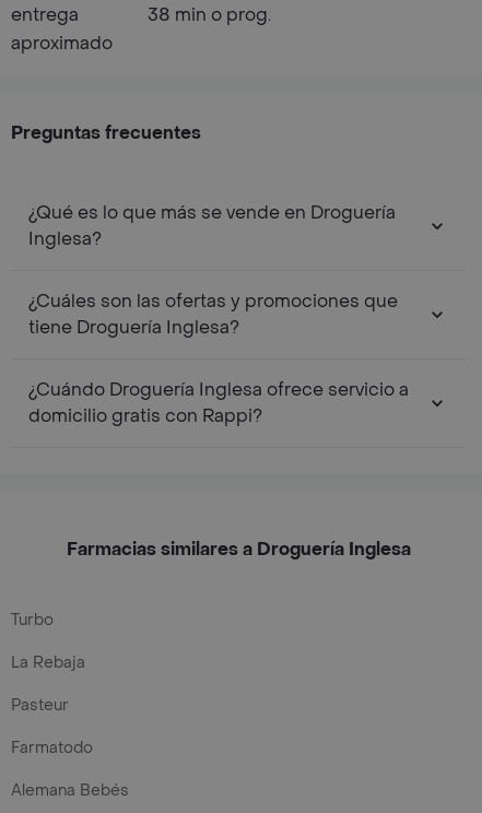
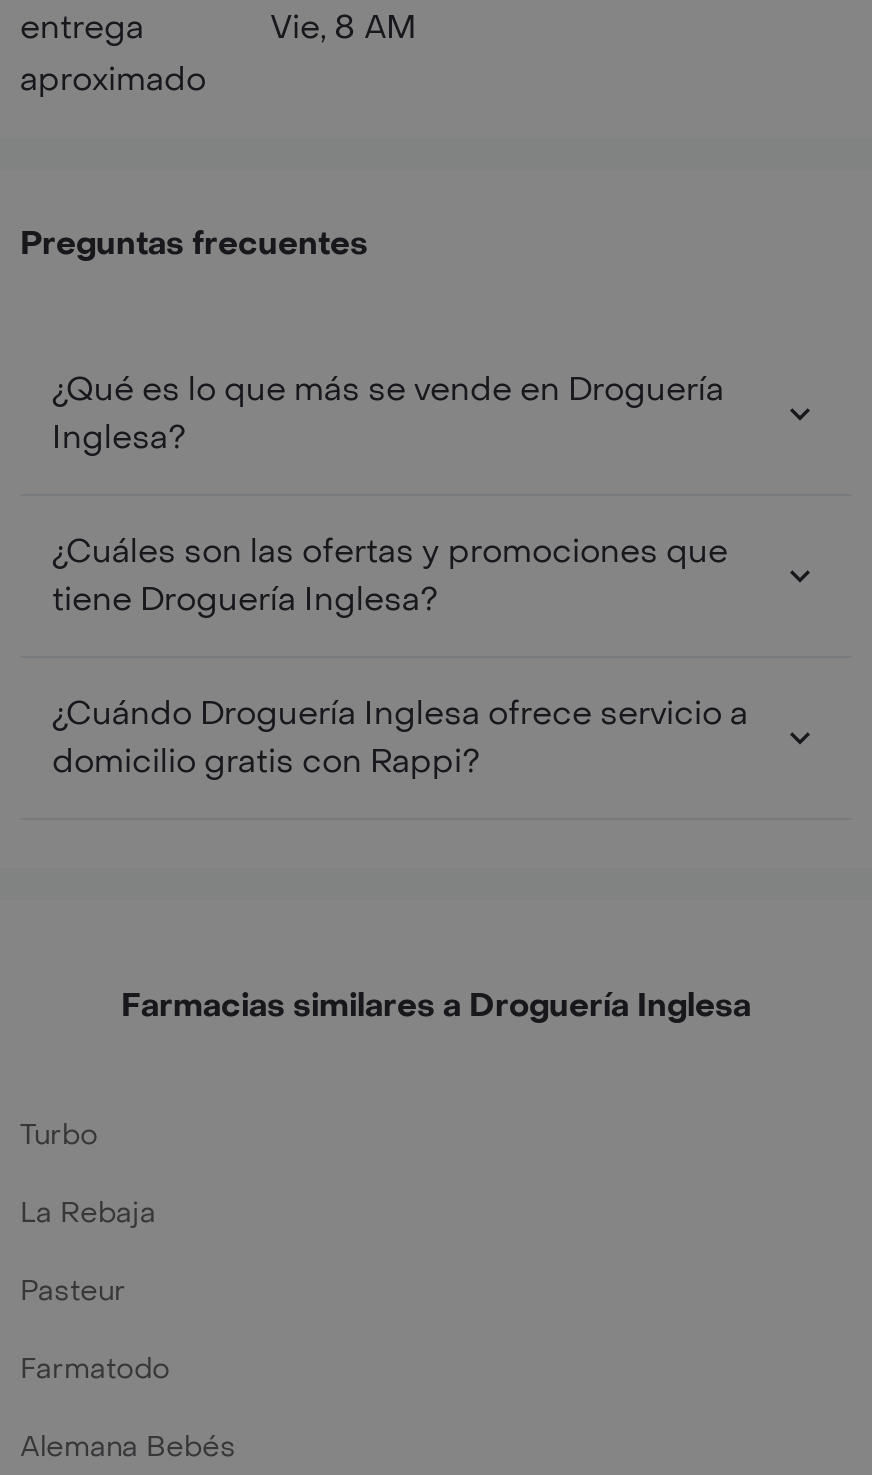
- 38 min o prog.
+ Vie, 8 AM
